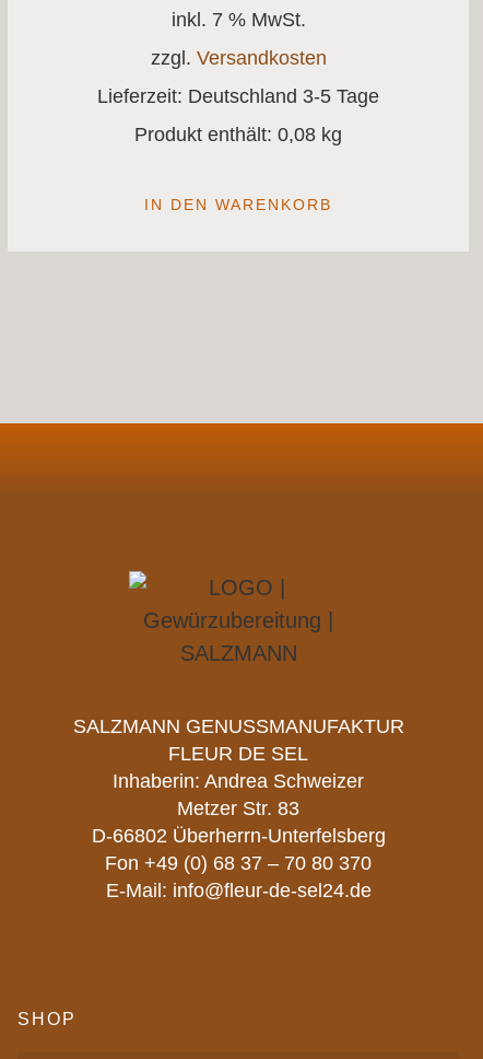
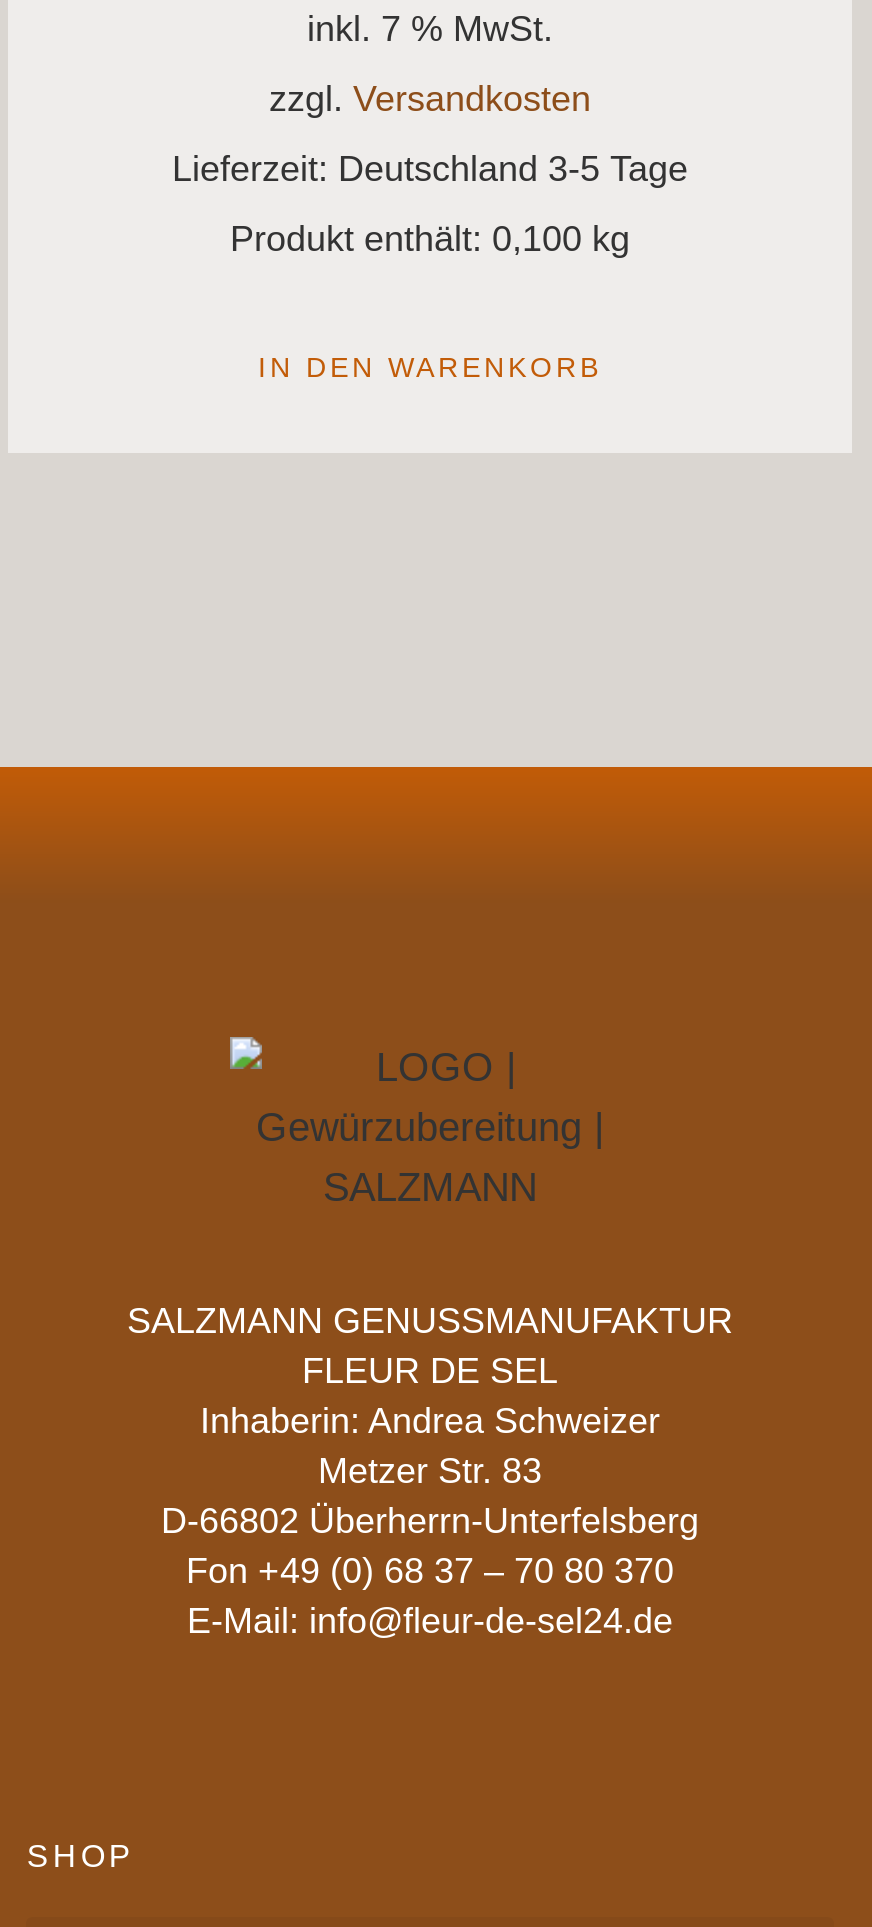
- Produkt enthält: 0,08 kg
+ Produkt enthält: 0,100 kg
